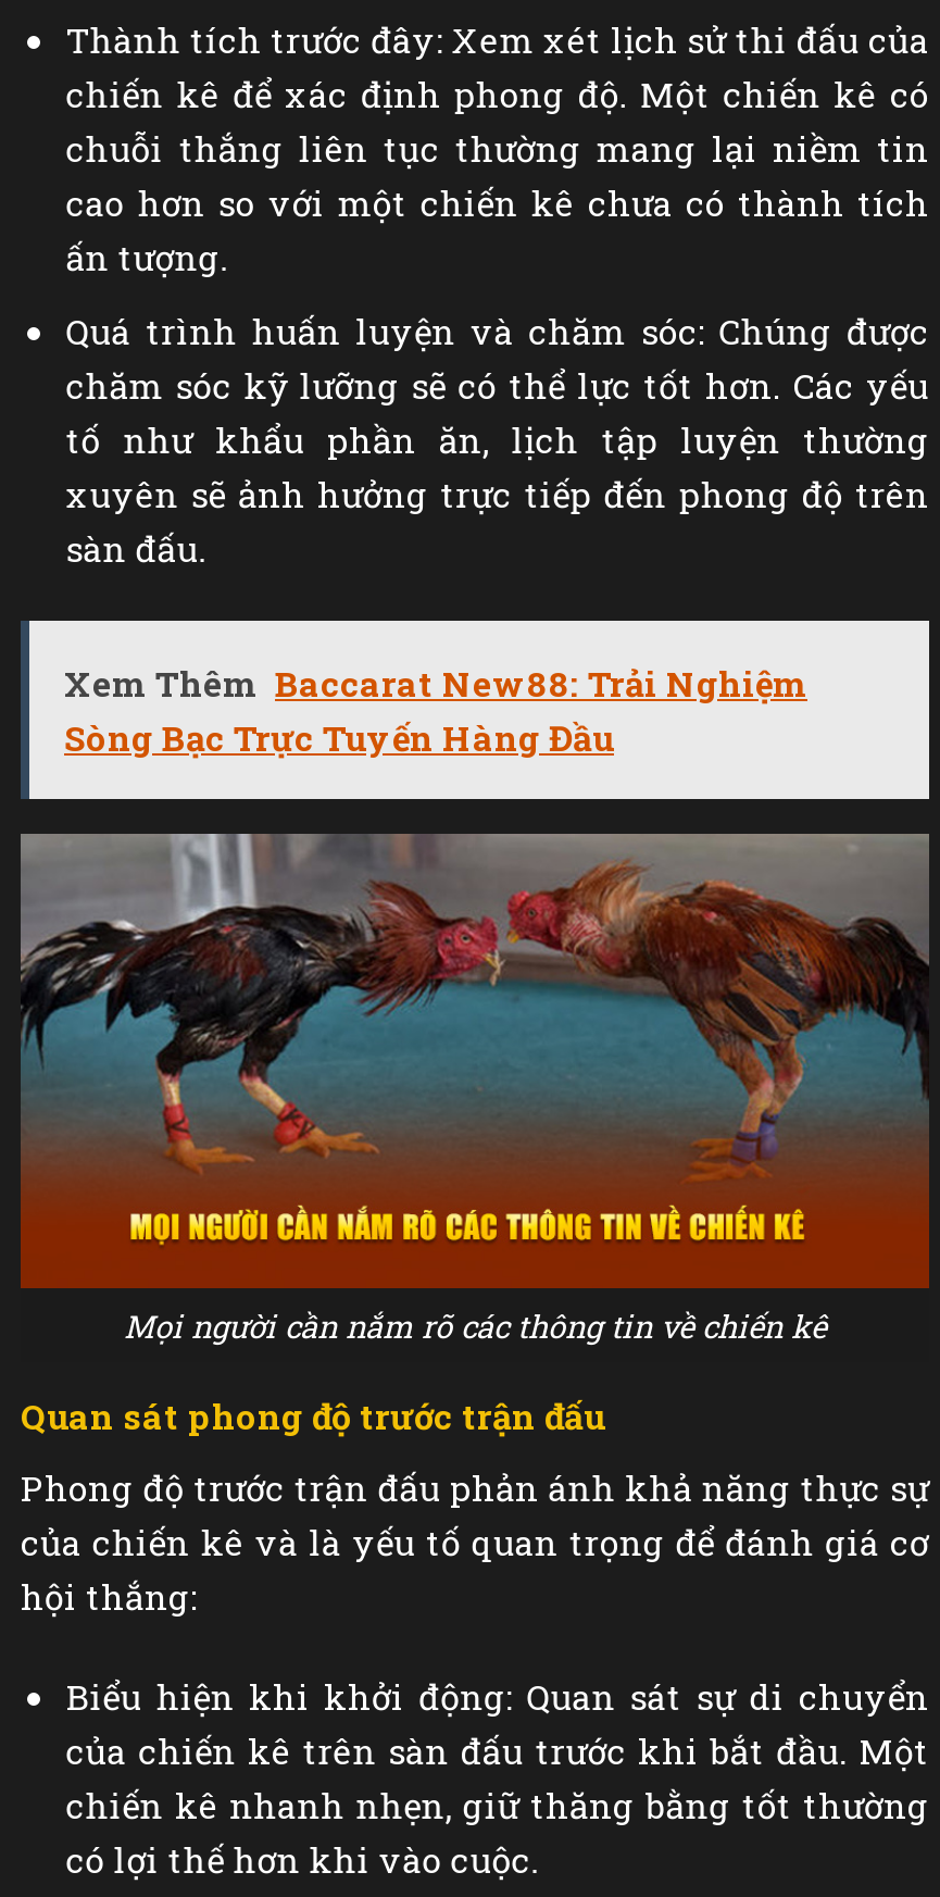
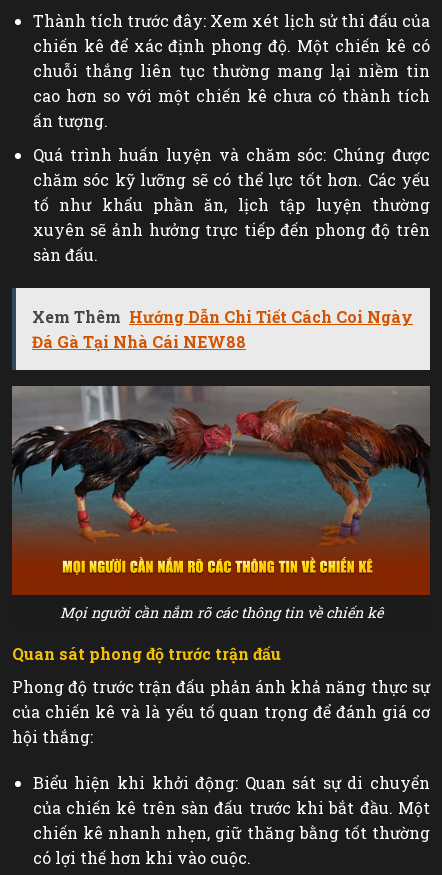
- Xem Thêm Baccarat New88: Trải Nghiệm
- Sòng Bạc Trực Tuyến Hàng Đầu
+ Xem Thêm Hướng Dẫn Chi Tiết Cách Coi Ngày
+ Đá Gà Tại Nhà Cái NEW88
